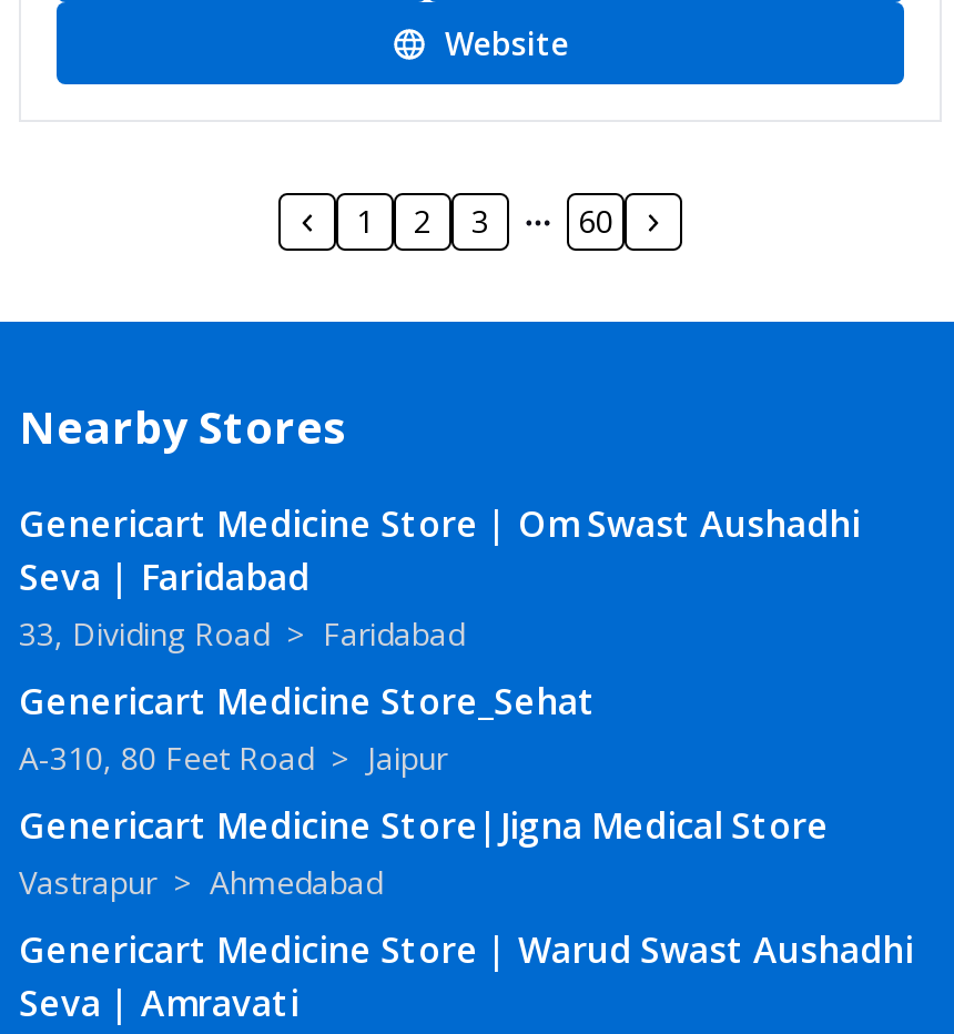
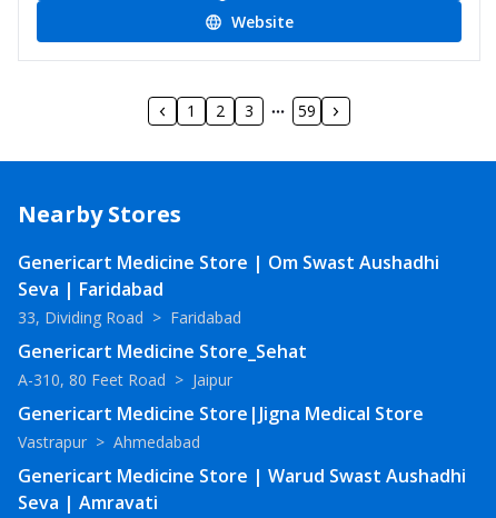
- 60
+ 59
